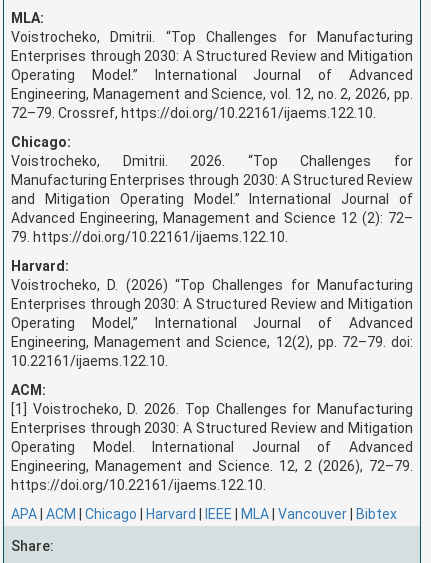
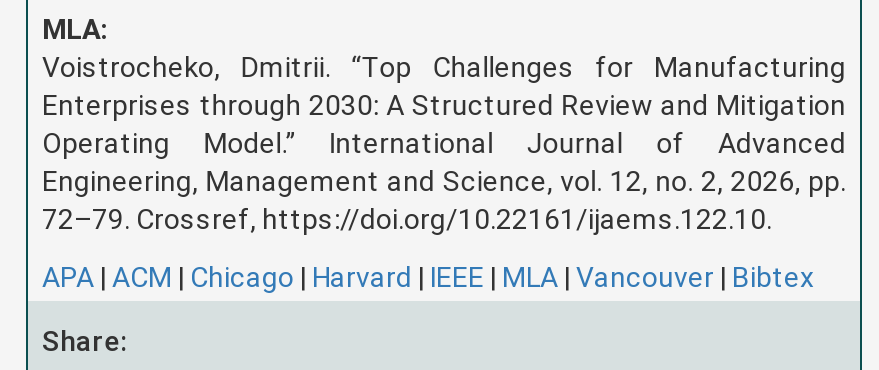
- Chicago:
- Voistrocheko, Dmitrii. 2026. “Top Challenges for
- Manufacturing Enterprises through 2030: A Structured Review
- and Mitigation Operating Model.” International Journal of
- Advanced Engineering, Management and Science 12 (2): 72–
- 79. https://doi.org/10.22161/ijaems.122.10.
- Harvard:
- Voistrocheko, D. (2026) “Top Challenges for Manufacturing
- Enterprises through 2030: A Structured Review and Mitigation
- Operating Model,” International Journal of Advanced
- Engineering, Management and Science, 12(2), pp. 72–79. doi:
- 10.22161/ijaems.122.10.
- ACM:
- [1] Voistrocheko, D. 2026. Top Challenges for Manufacturing
- Enterprises through 2030: A Structured Review and Mitigation
- Operating Model. International Journal of Advanced
- Engineering, Management and Science. 12, 2 (2026), 72–79.
- https://doi.org/10.22161/ijaems.122.10.
